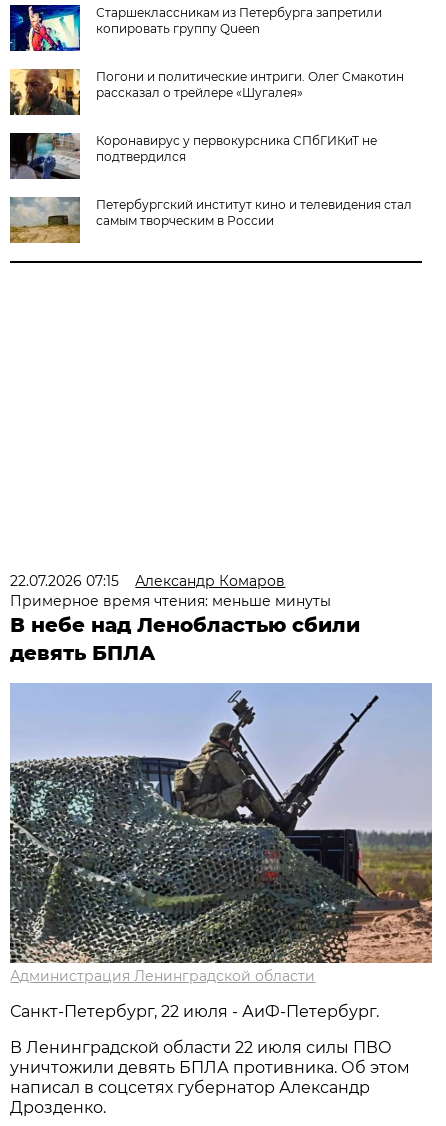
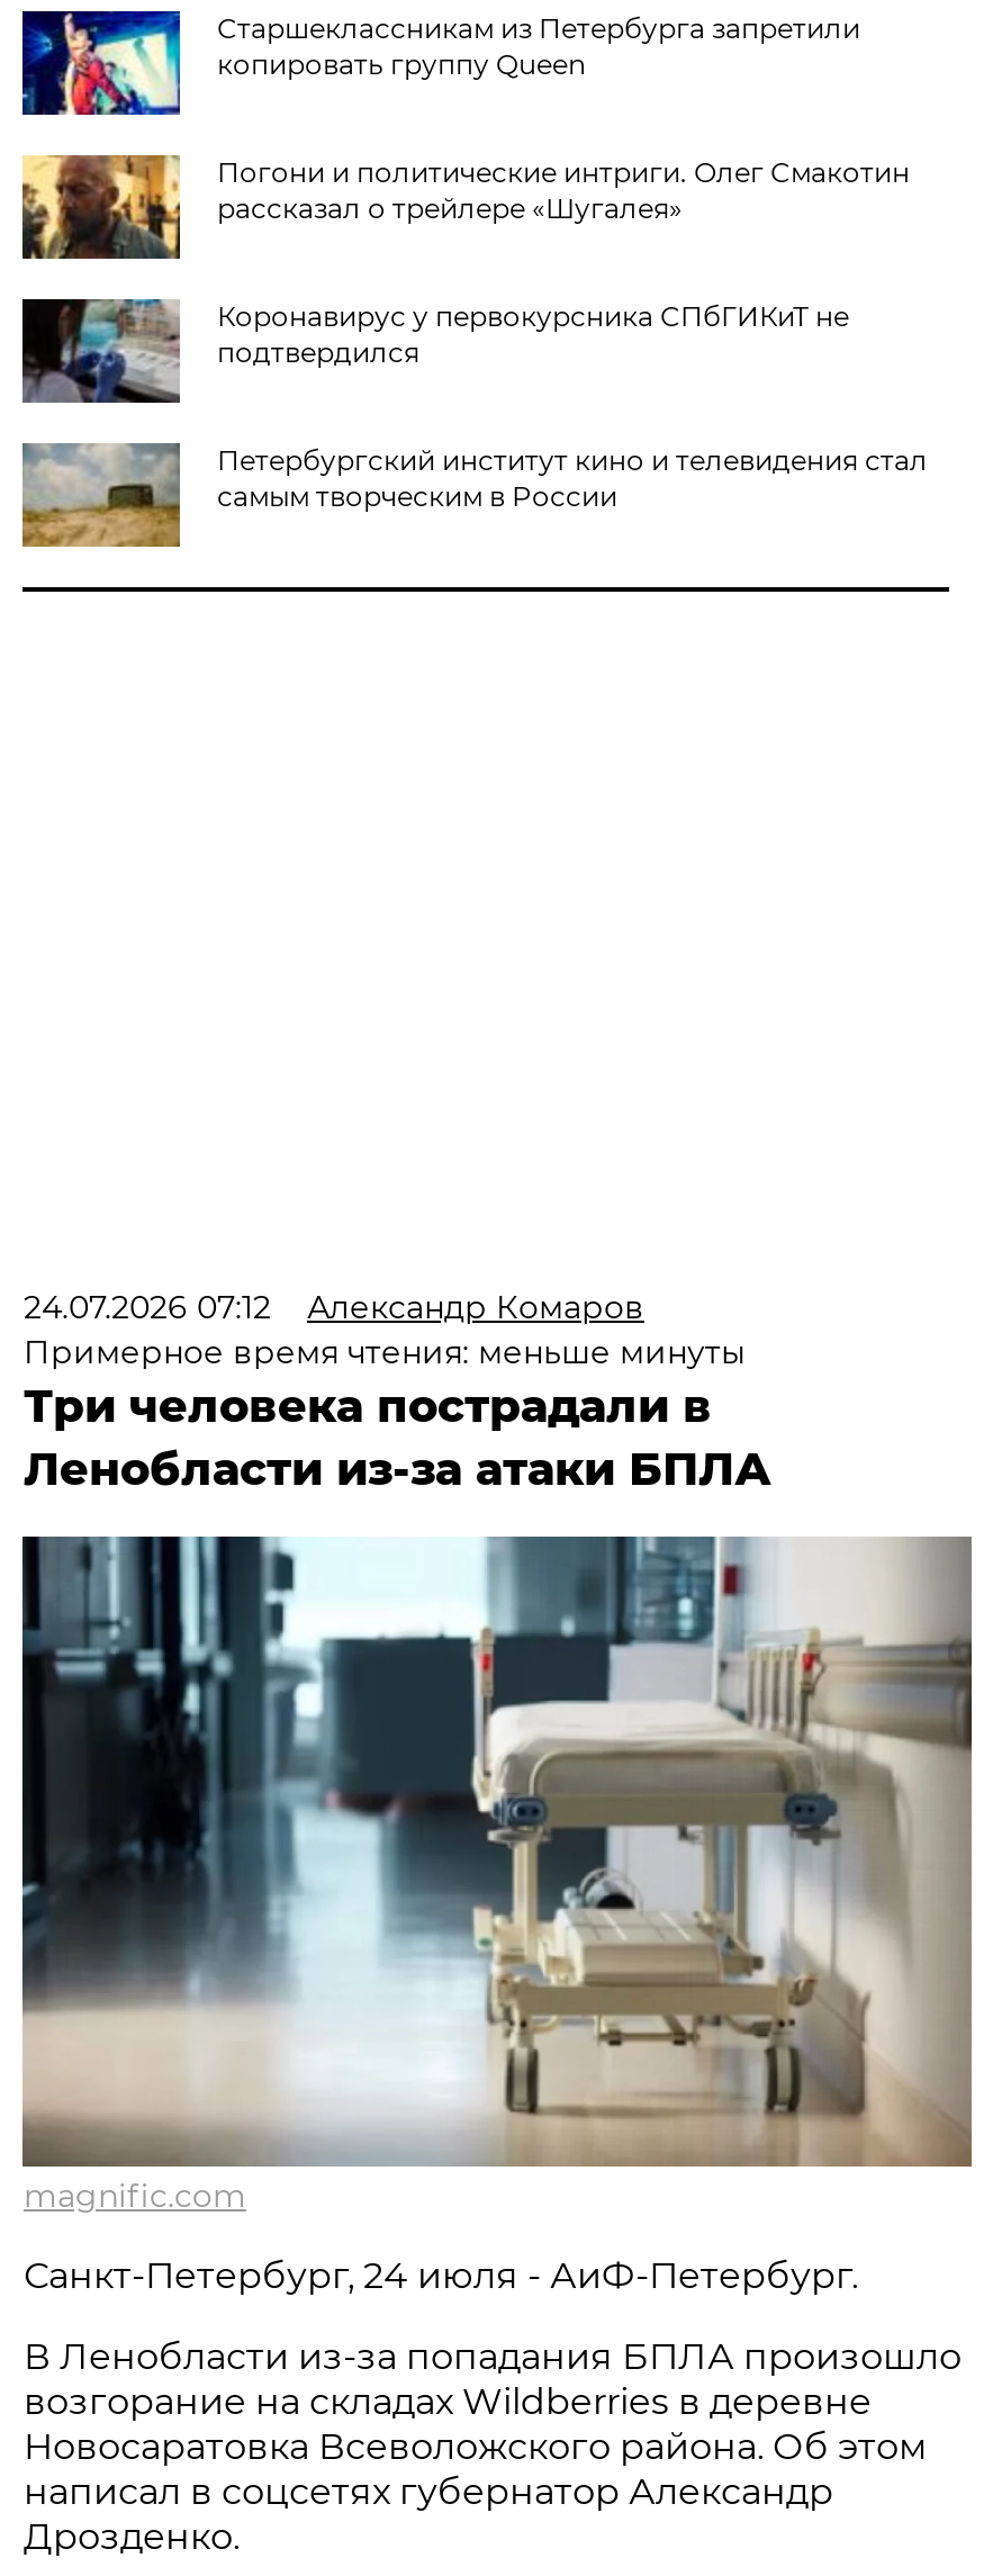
- 22.07.2026 07:15 Александр Комаров
+ 24.07.2026 07:12 Александр Комаров

- В небе над Ленобластью сбили
- девять БПЛА
+ Три человека пострадали в
+ Ленобласти из-за атаки БПЛА

- [image]
- Администрация Ленинградской области
+ [image]
+ magnific.com

- Санкт-Петербург, 22 июля - АиФ-Петербург.
+ Санкт-Петербург, 24 июля - АиФ-Петербург.

- В Ленинградской области 22 июля силы ПВО
- уничтожили девять БПЛА противника. Об этом
+ В Ленобласти из-за попадания БПЛА произошло
+ возгорание на складах Wildberries в деревне
+ Новосаратовка Всеволожского района. Об этом
